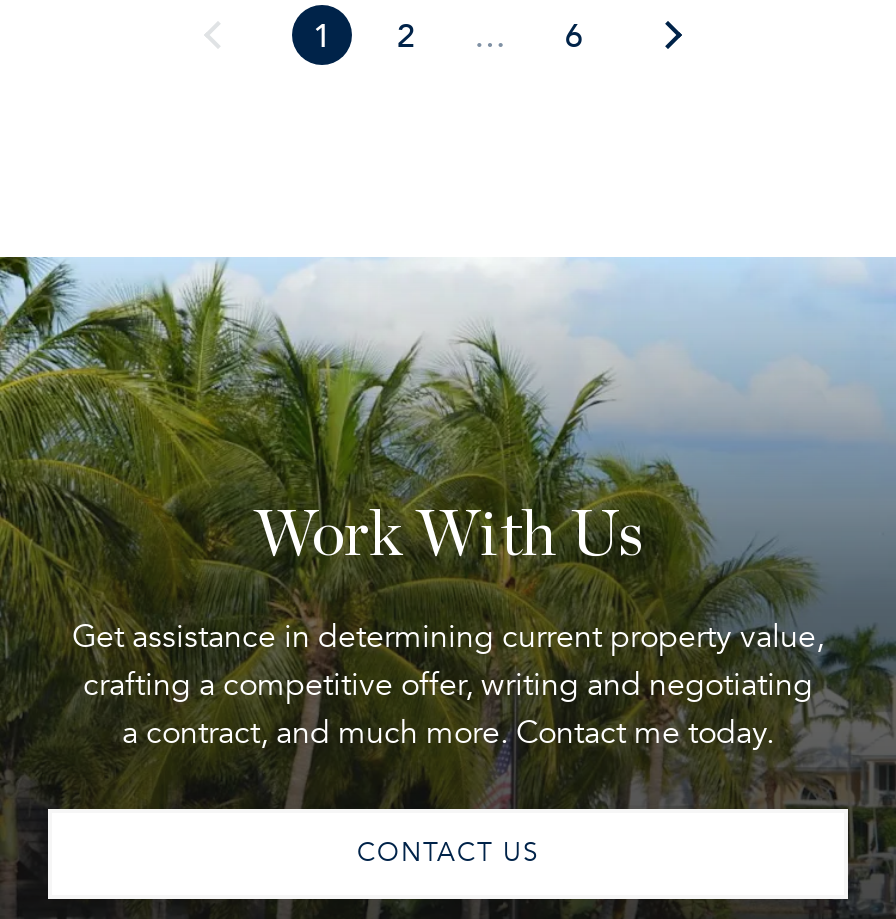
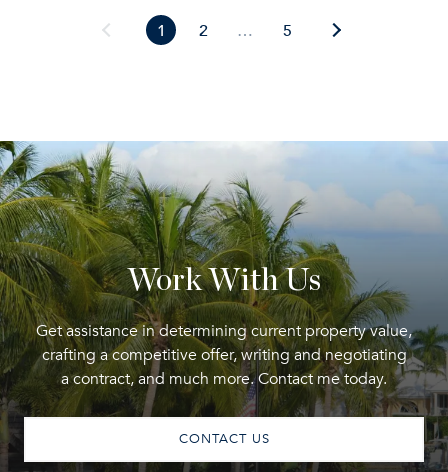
- 6
+ 5
